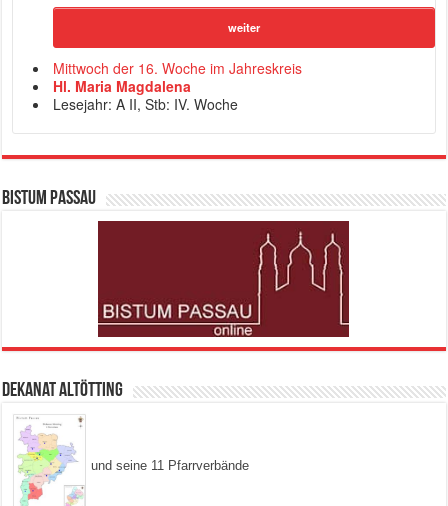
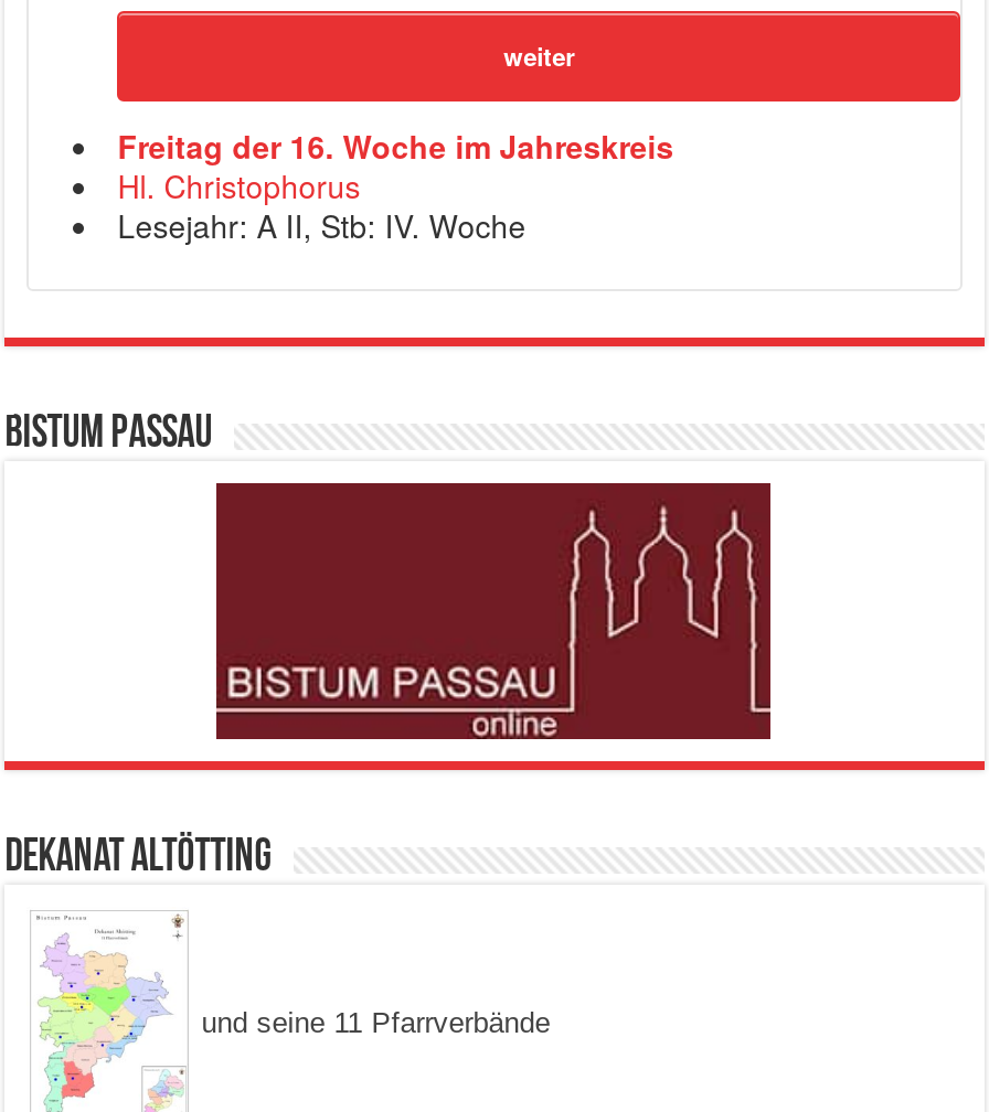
- Mittwoch der 16. Woche im Jahreskreis
- Hl. Maria Magdalena
+ Freitag der 16. Woche im Jahreskreis
+ Hl. Christophorus
